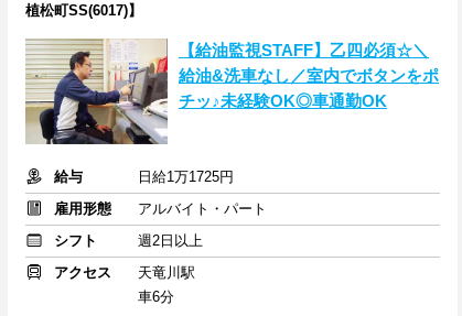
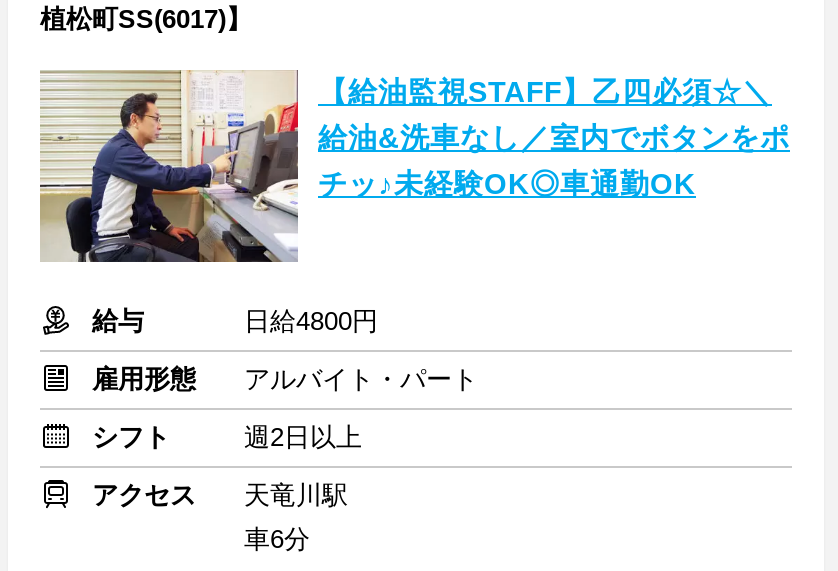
- 日給1万1725円
+ 日給4800円
